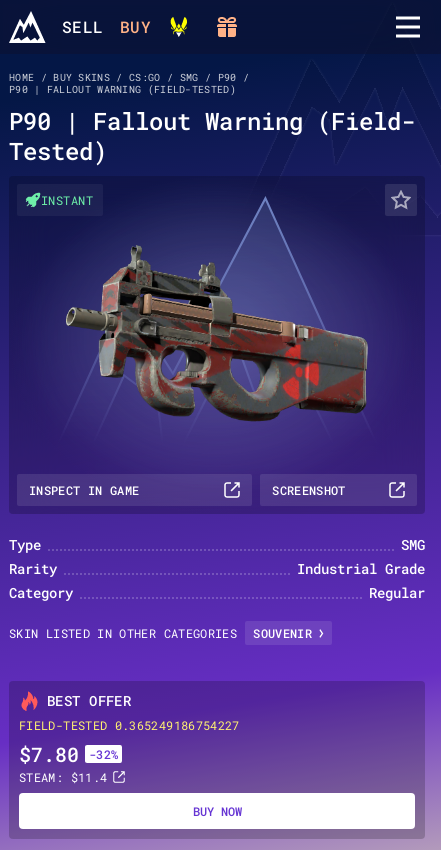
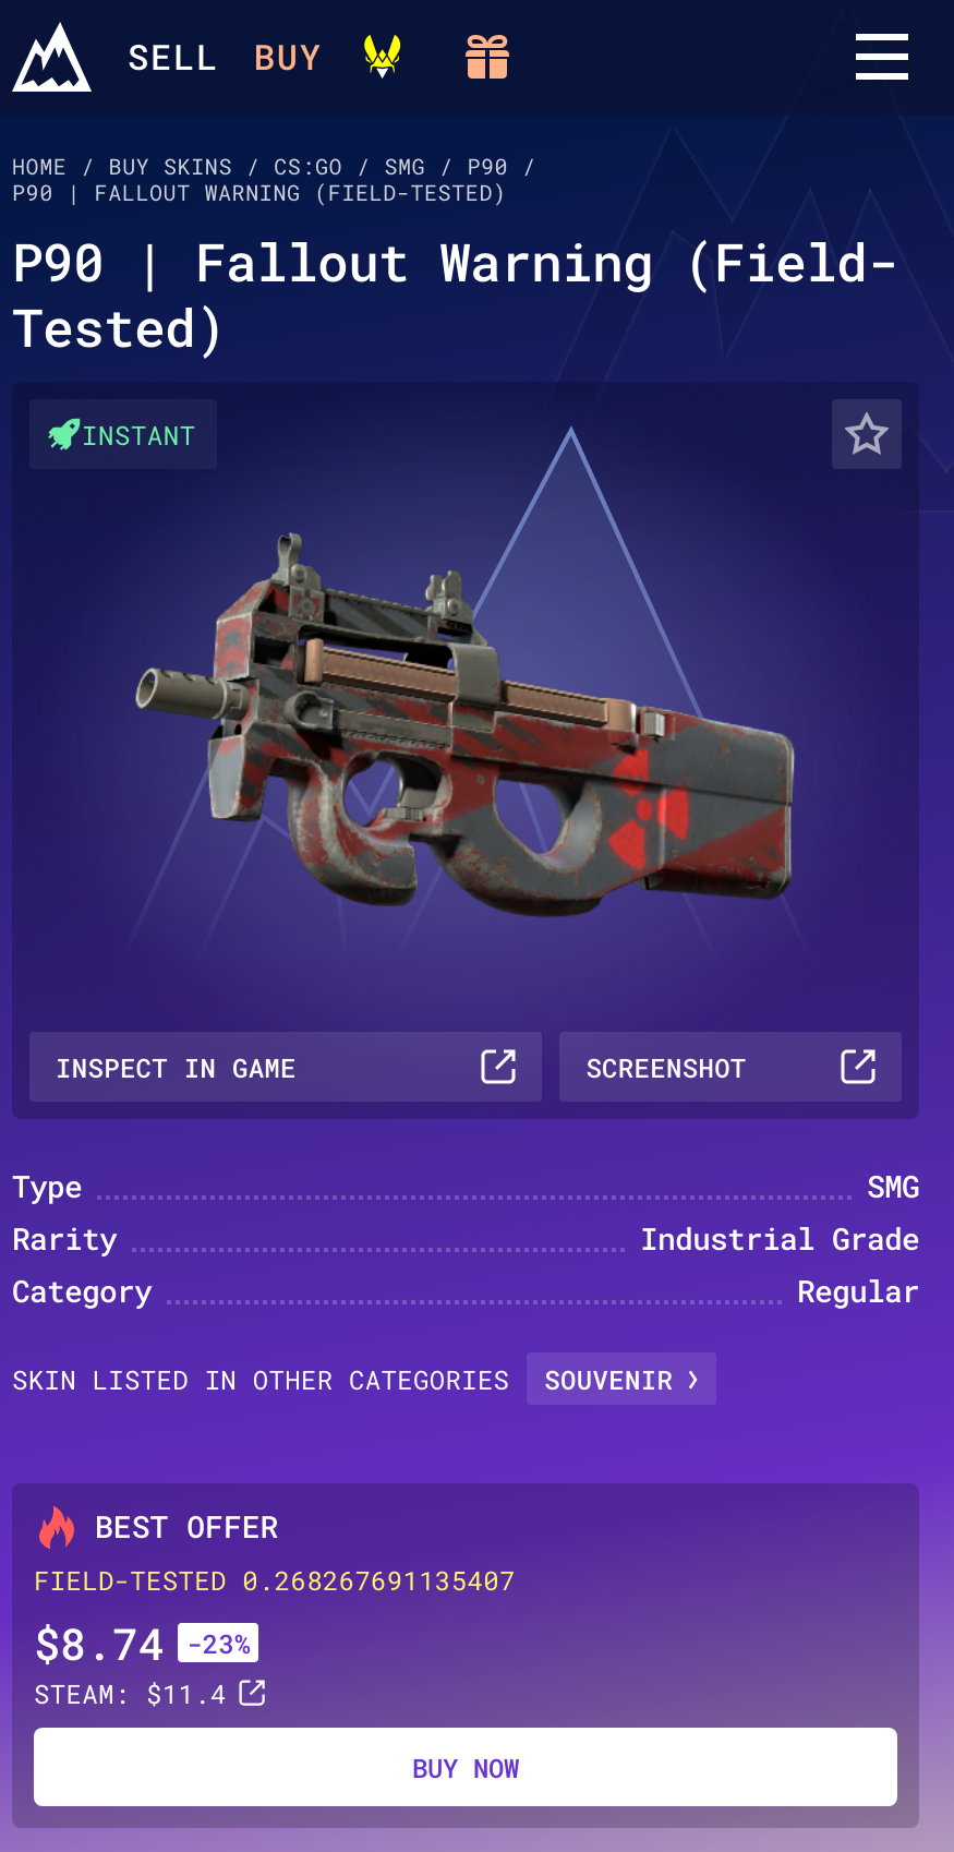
- FIELD-TESTED 0.365249186754227
+ FIELD-TESTED 0.268267691135407

- $7.80
+ $8.74

- -32%
+ -23%
